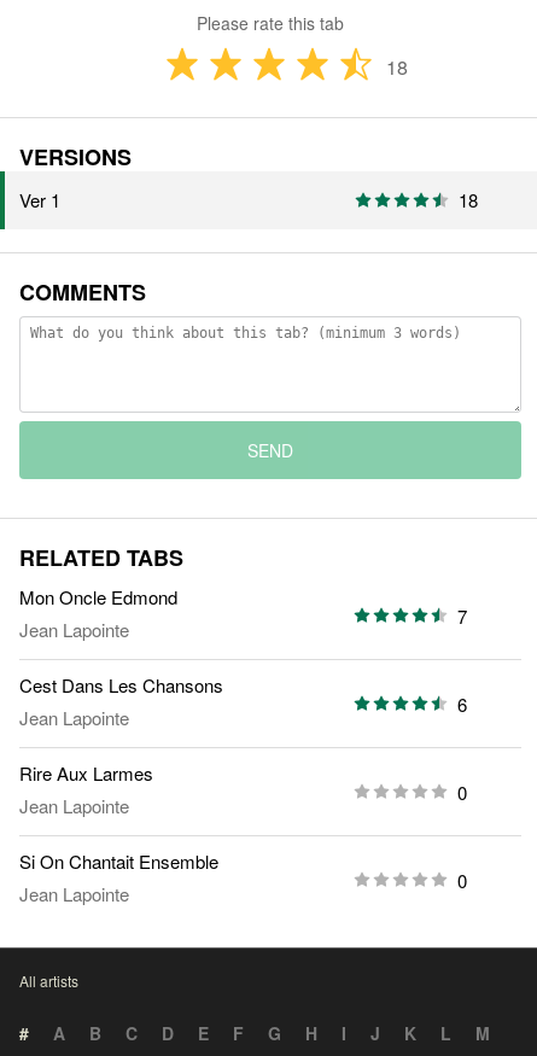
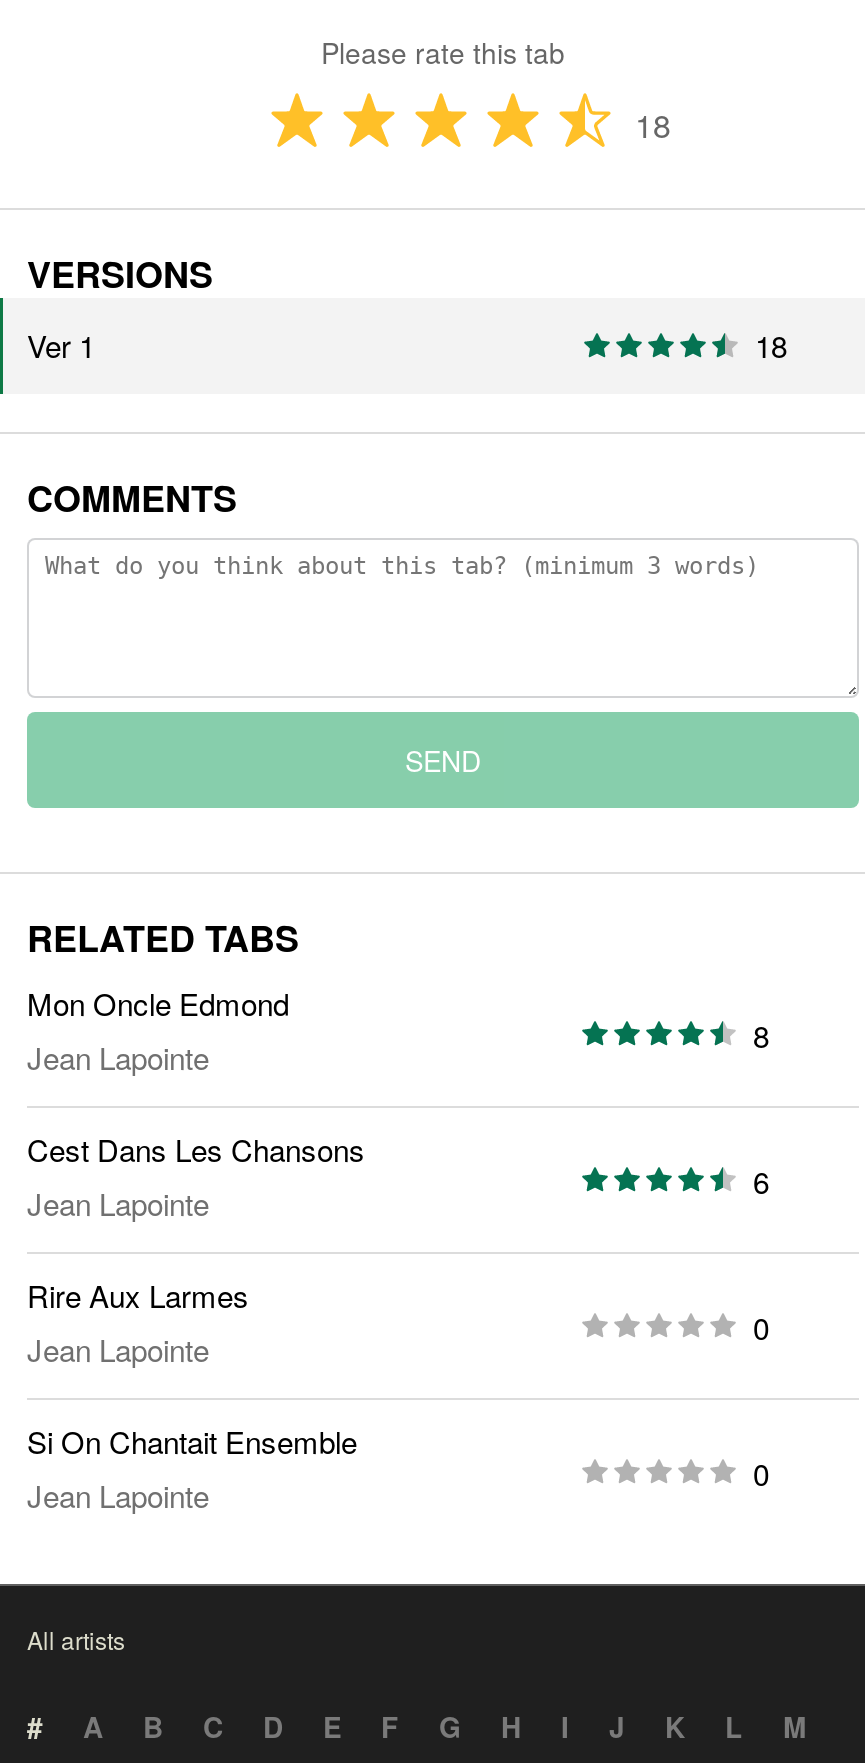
- 7
+ 8
